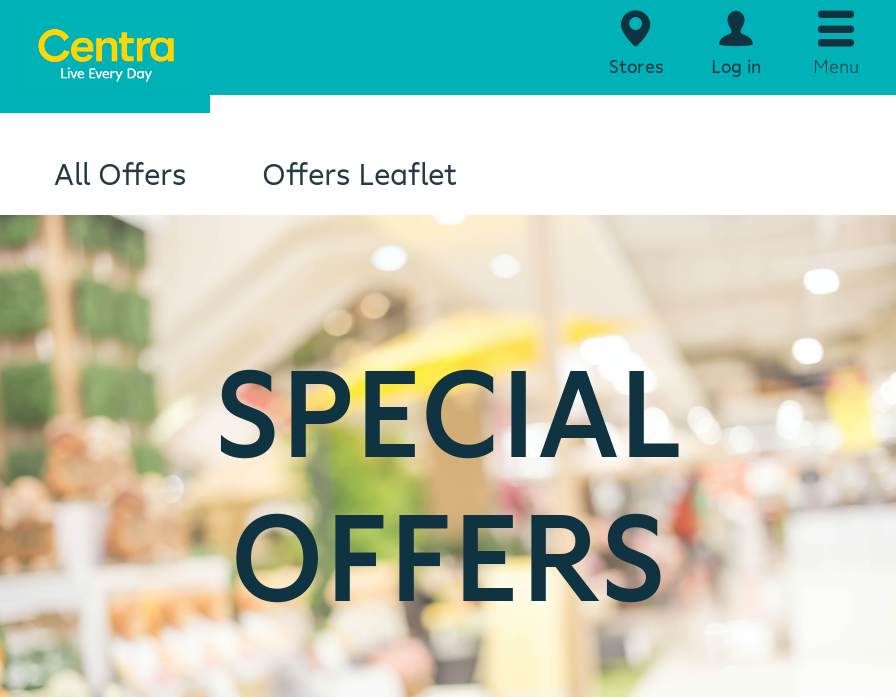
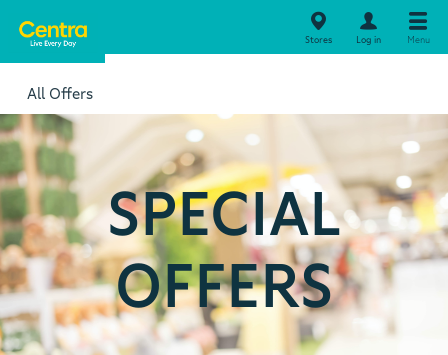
- Offers Leaflet
